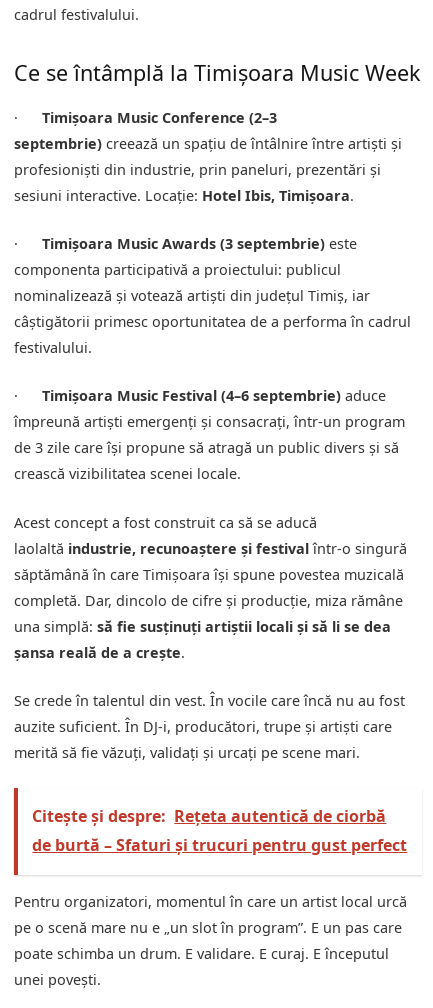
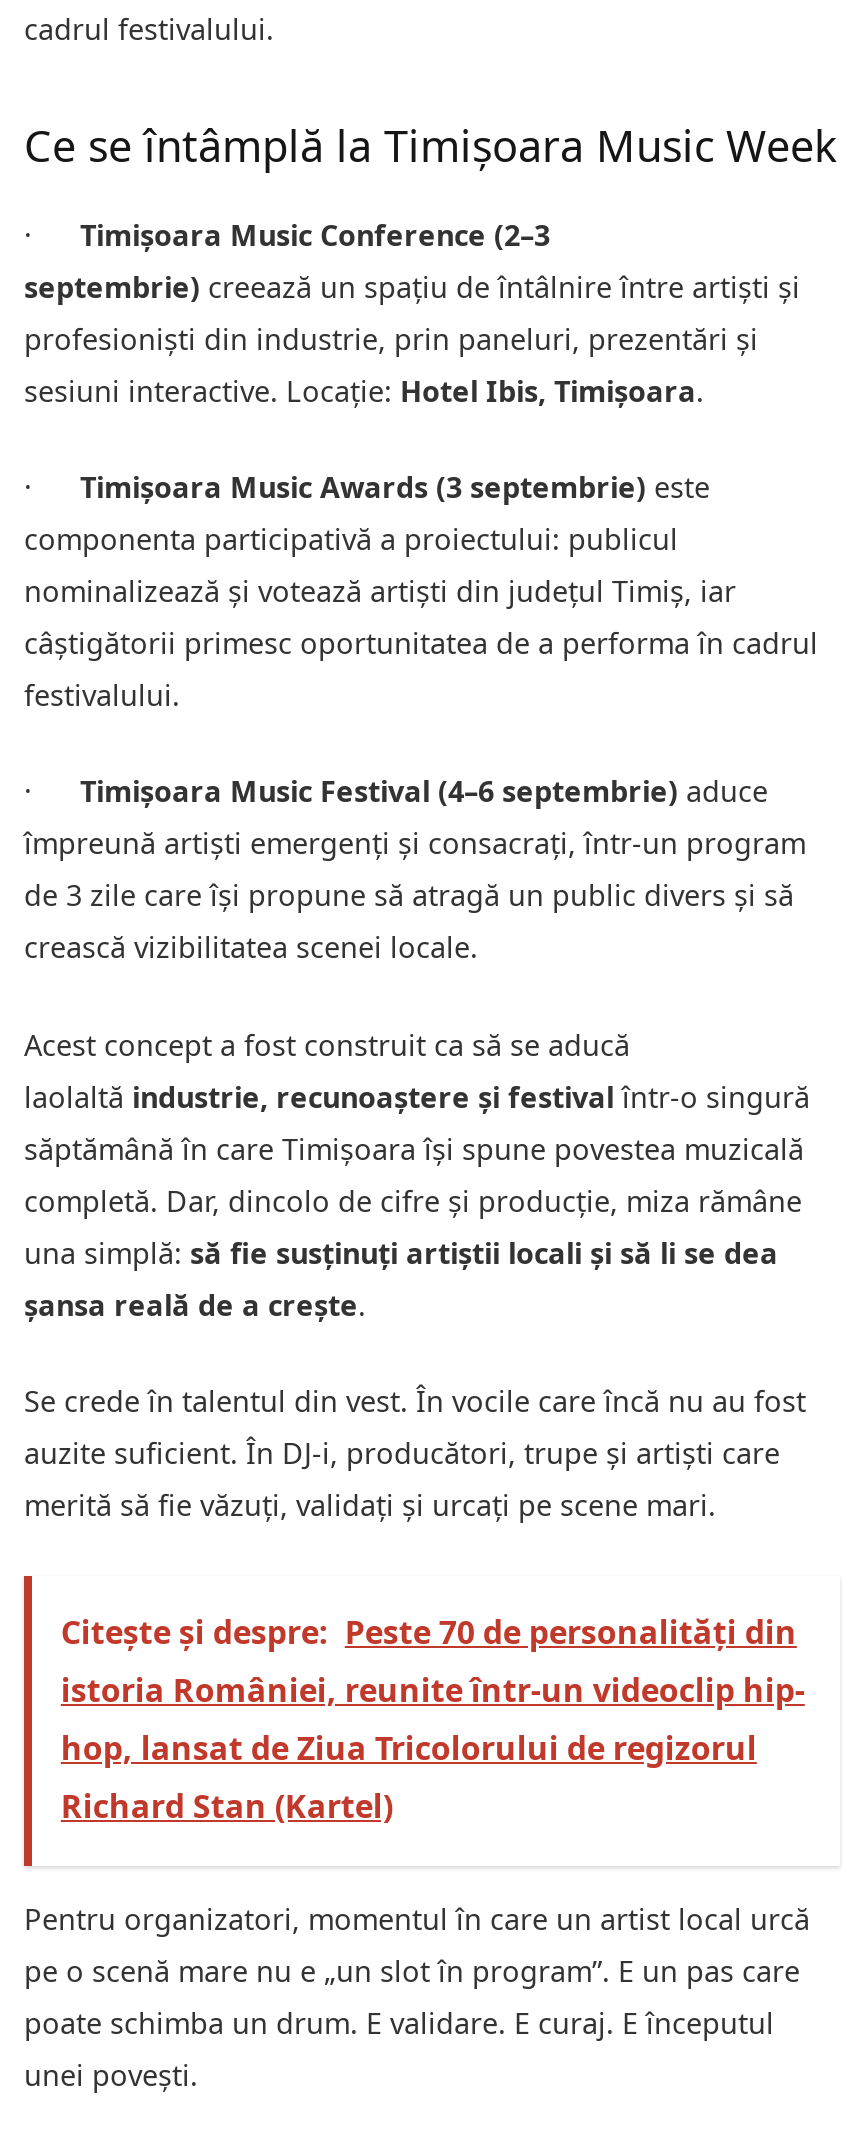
- Citește și despre: Rețeta autentică de ciorbă
- de burtă – Sfaturi și trucuri pentru gust perfect
+ Citește și despre: Peste 70 de personalități din
+ istoria României, reunite într-un videoclip hip-
+ hop, lansat de Ziua Tricolorului de regizorul
+ Richard Stan (Kartel)
